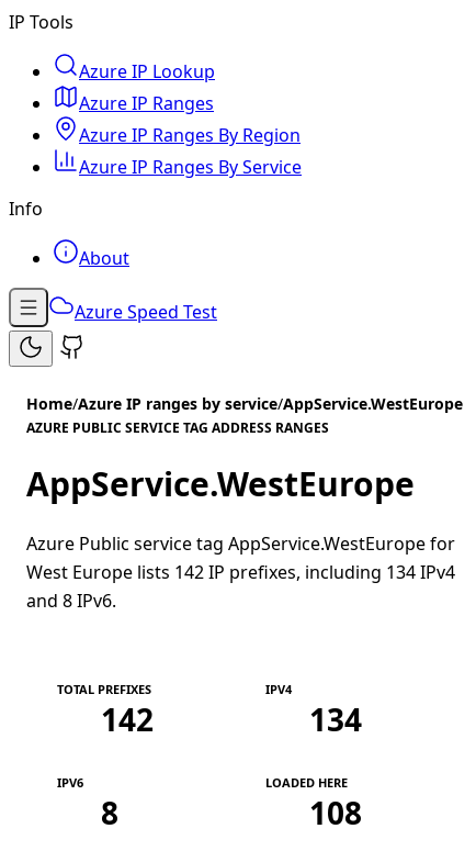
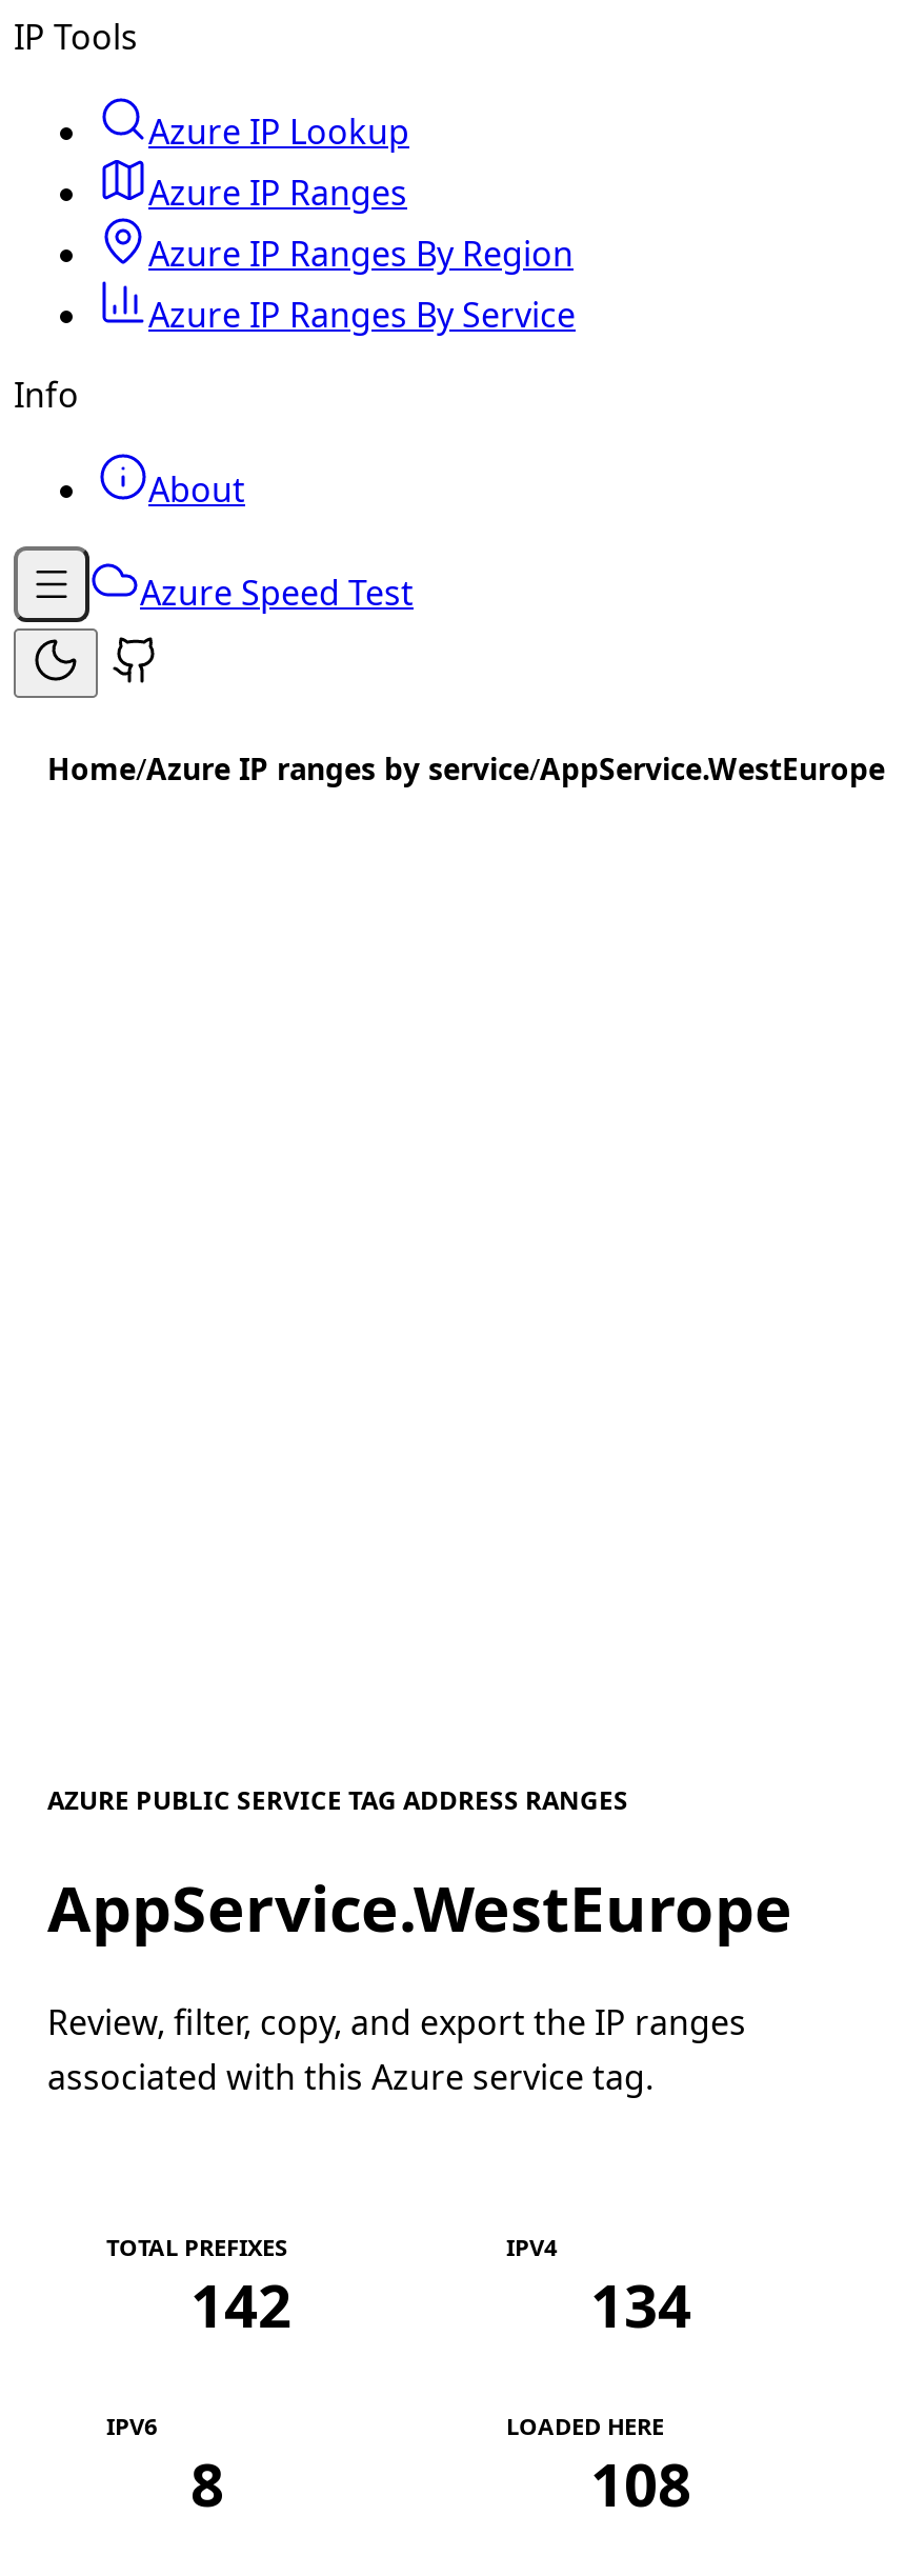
moved down: AZURE PUBLIC SERVICE TAG ADDRESS RANGES | AppService.WestEurope

- Azure Public service tag AppService.WestEurope for
- West Europe lists 142 IP prefixes, including 134 IPv4
- and 8 IPv6.
+ Review, filter, copy, and export the IP ranges
+ associated with this Azure service tag.
